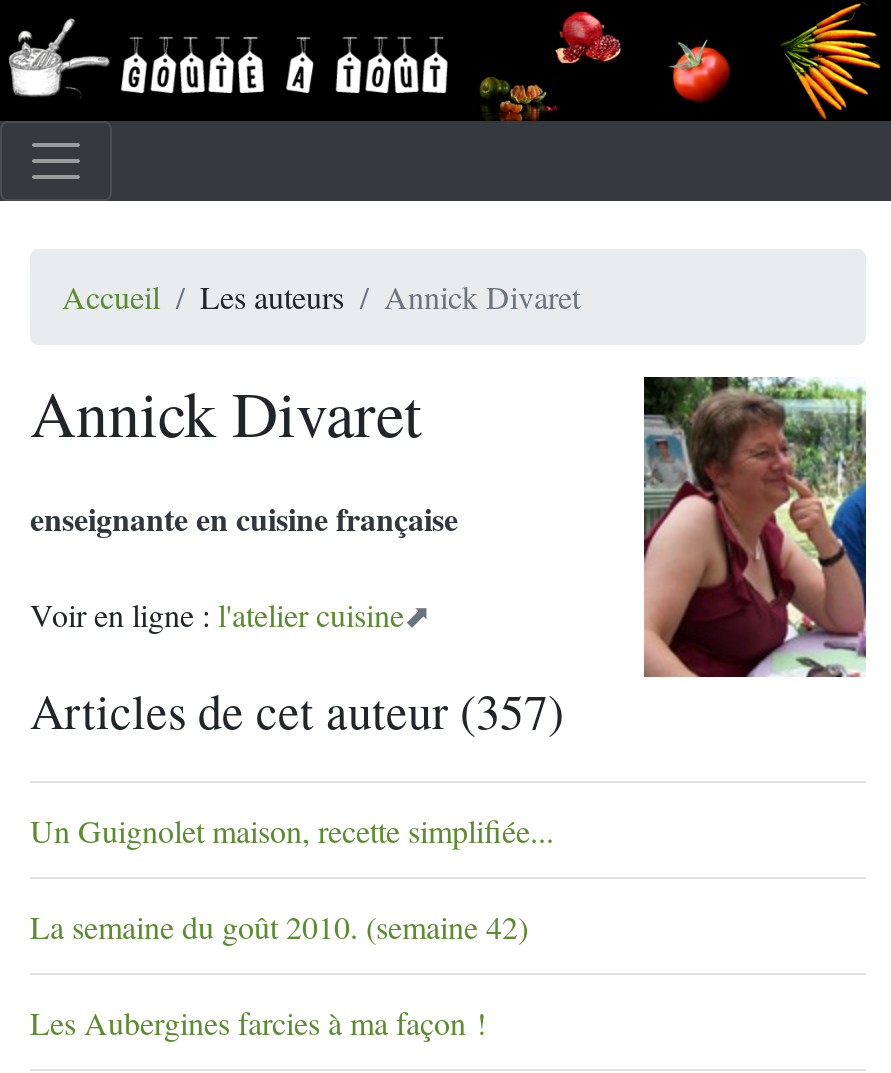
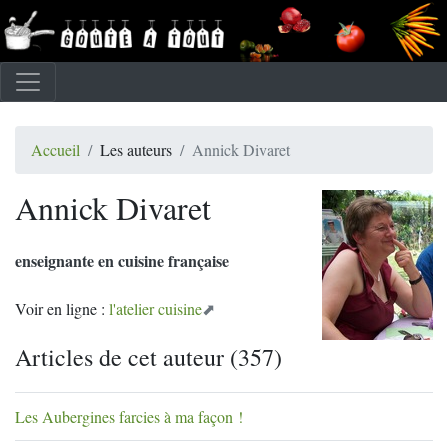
- Un Guignolet maison, recette simplifiée...
- La semaine du goût 2010. (semaine 42)
